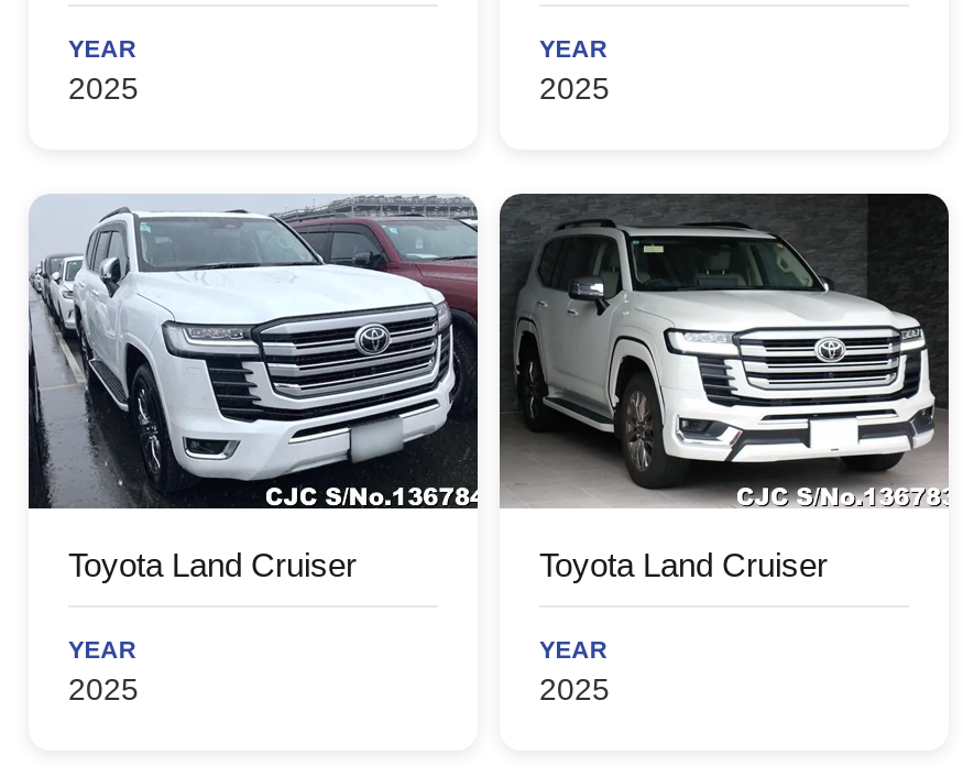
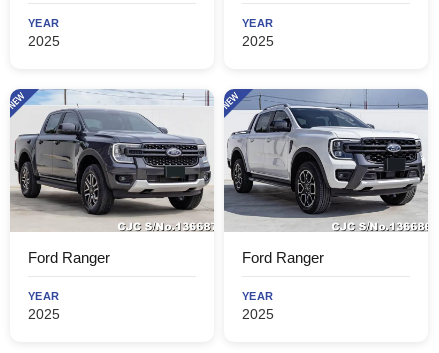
- [image]
- Toyota Land Cruiser
+ [image]
+ Ford Ranger

- [image]
- Toyota Land Cruiser
+ [image]
+ Ford Ranger
